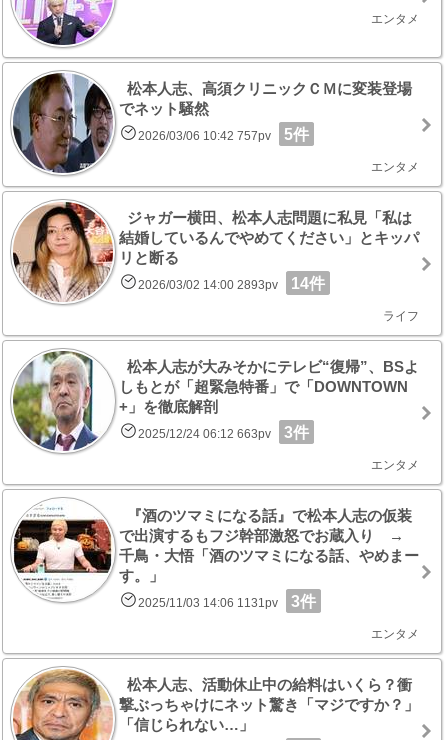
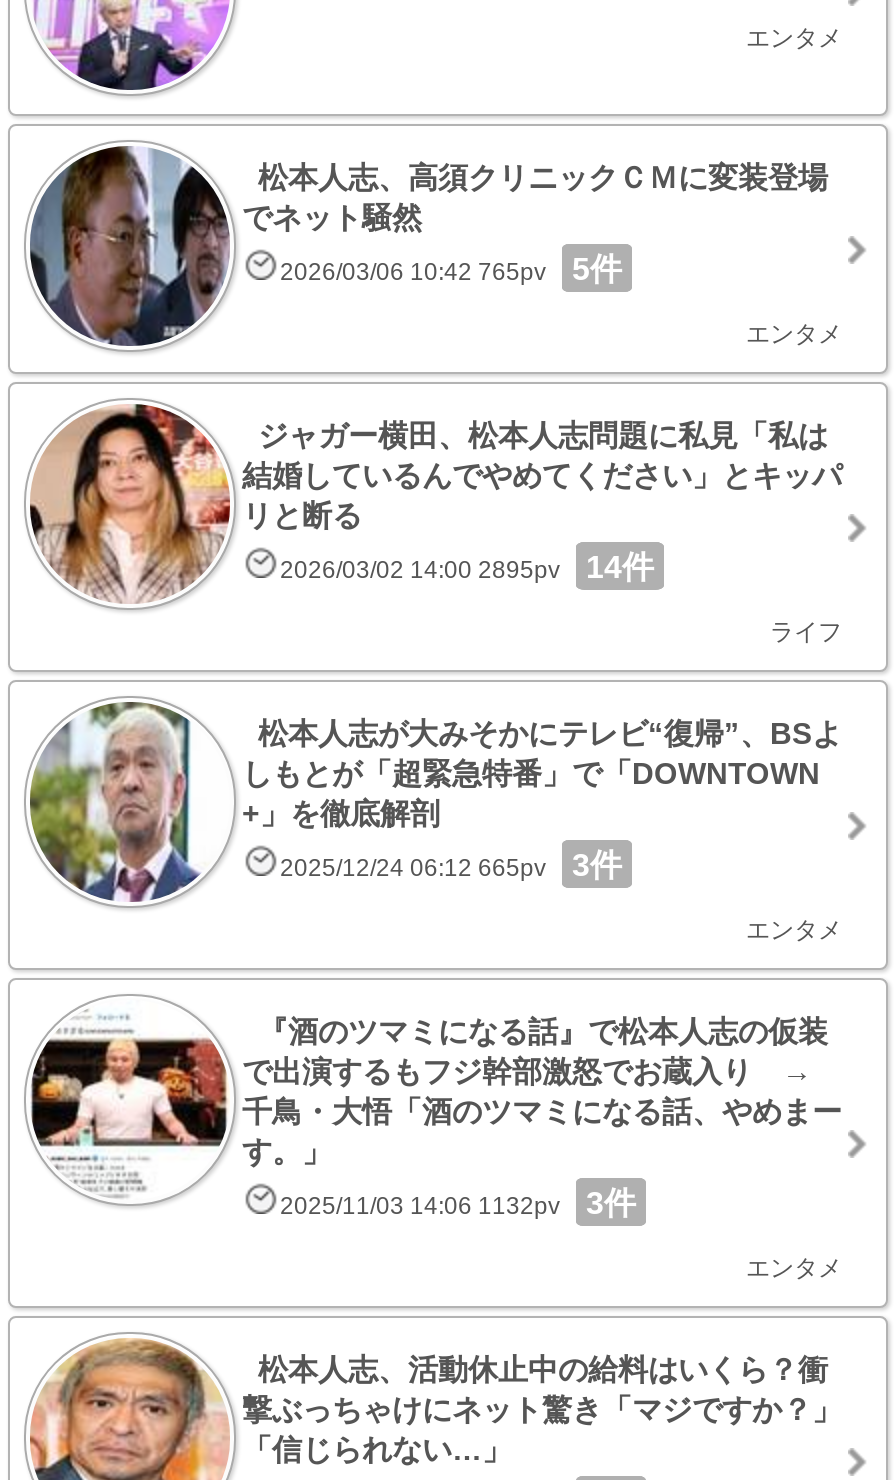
- 2026/03/06 10:42 757pv 5件
+ 2026/03/06 10:42 765pv 5件

- 2026/03/02 14:00 2893pv 14件
+ 2026/03/02 14:00 2895pv 14件

- 2025/12/24 06:12 663pv 3件
+ 2025/12/24 06:12 665pv 3件

- 2025/11/03 14:06 1131pv 3件
+ 2025/11/03 14:06 1132pv 3件
